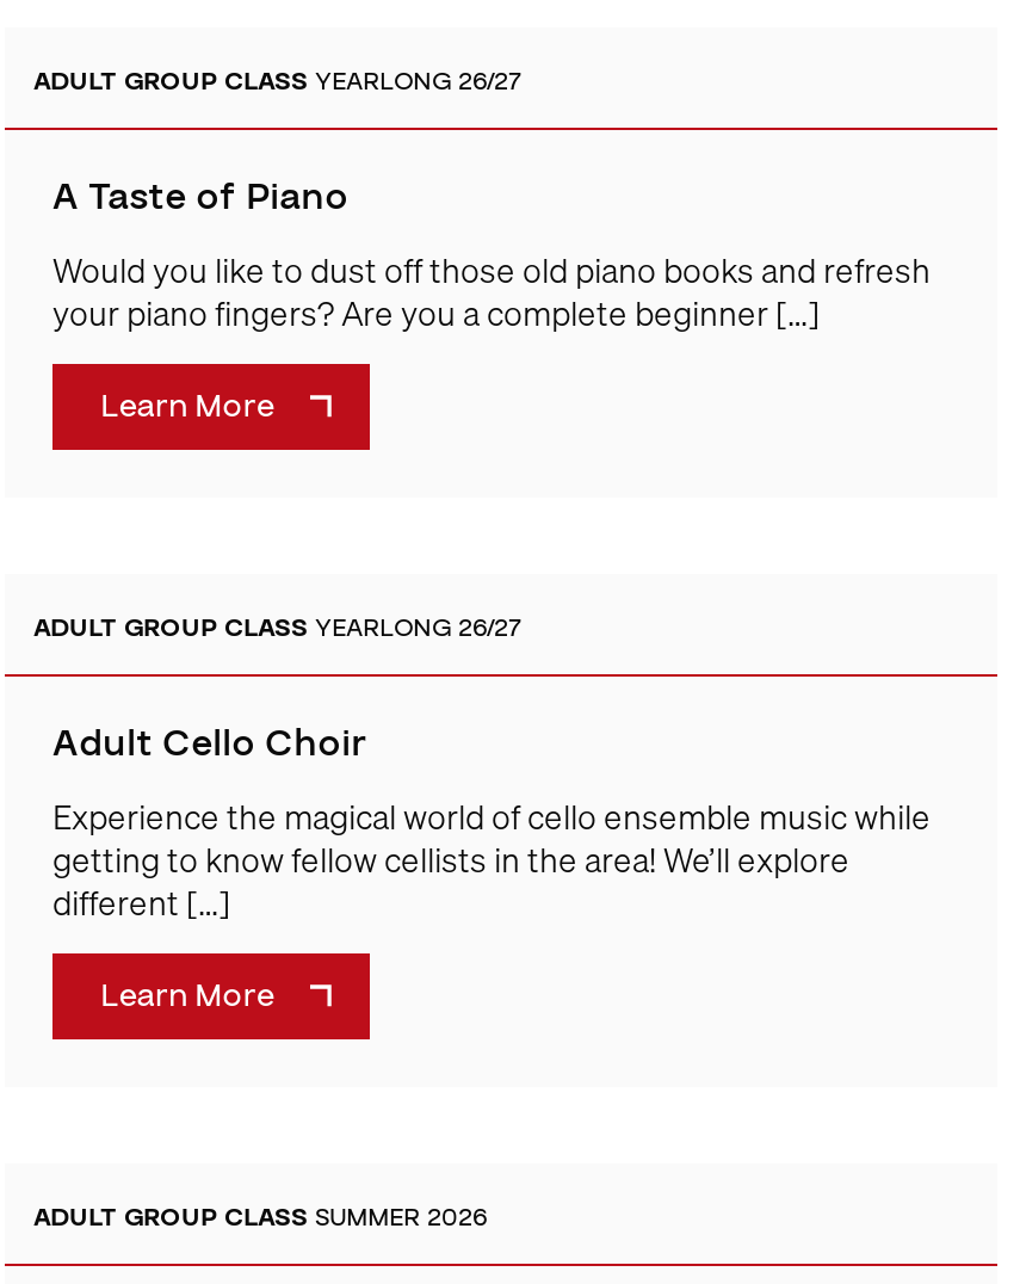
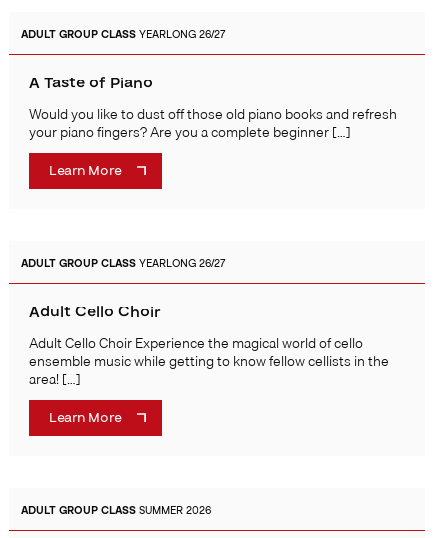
- Experience the magical world of cello ensemble music while
- getting to know fellow cellists in the area! We’ll explore
- different […]
+ Adult Cello Choir Experience the magical world of cello
+ ensemble music while getting to know fellow cellists in the
+ area! […]
